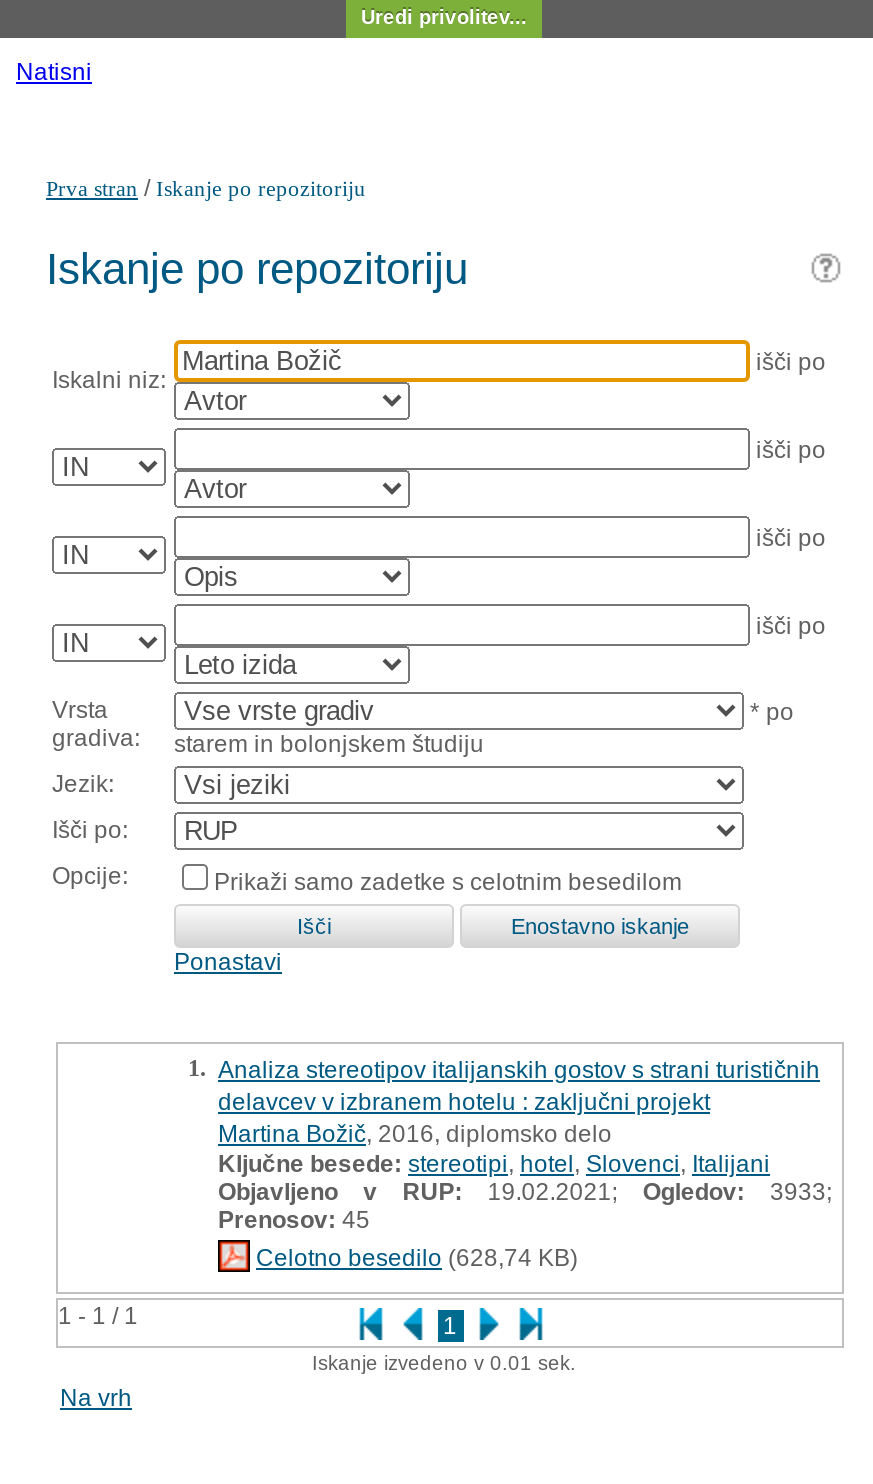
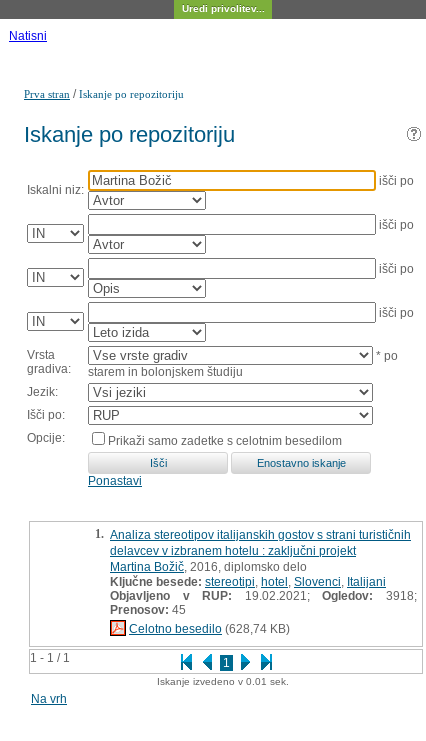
- Objavljeno v RUP:19.02.2021;Ogledov:3933;
+ Objavljeno v RUP:19.02.2021;Ogledov:3918;
